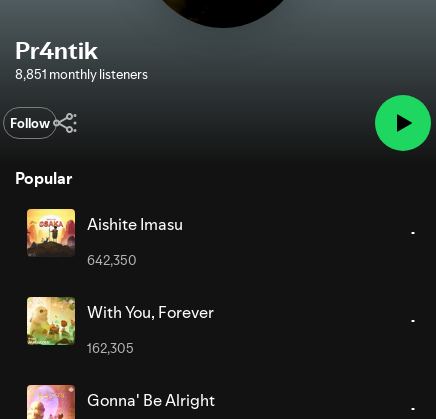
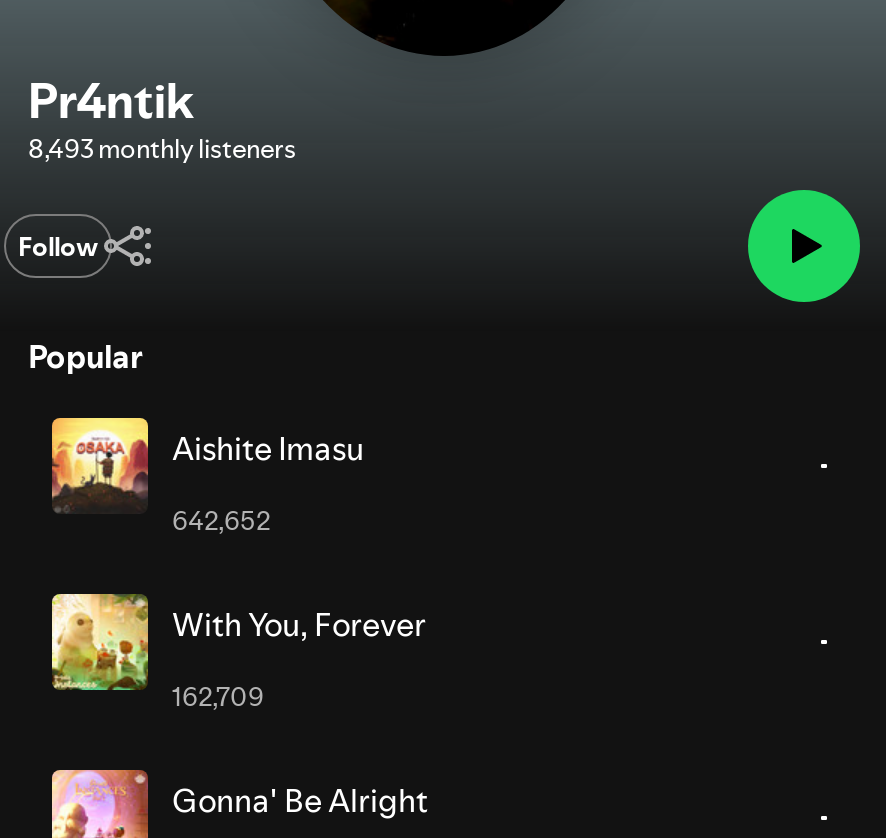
- 8,851 monthly listeners
+ 8,493 monthly listeners

- 642,350
+ 642,652

- 162,305
+ 162,709
